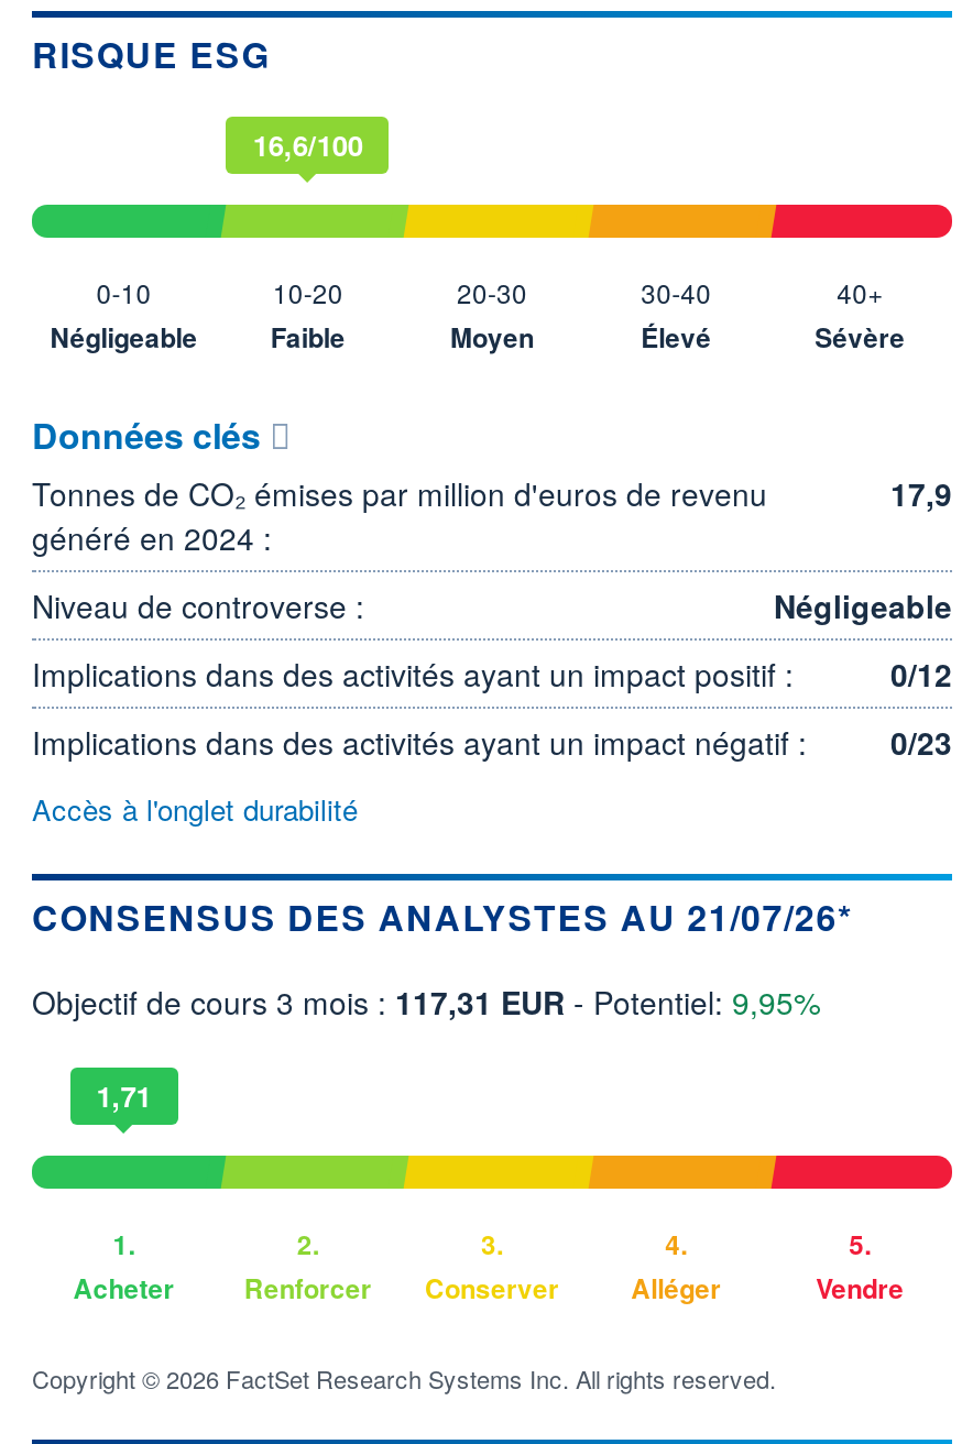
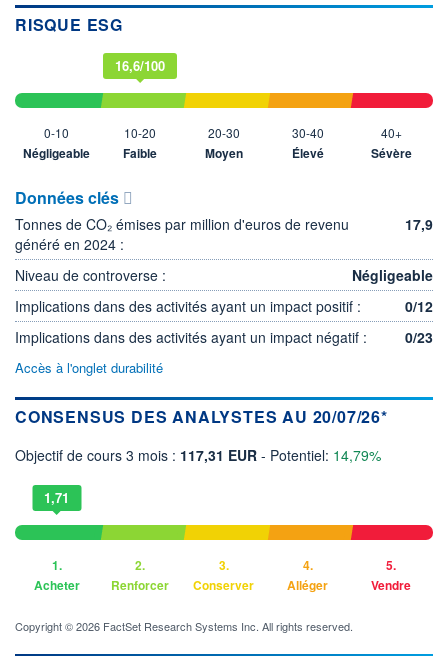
- CONSENSUS DES ANALYSTES AU 21/07/26*
+ CONSENSUS DES ANALYSTES AU 20/07/26*

- Objectif de cours 3 mois : 117,31 EUR - Potentiel: 9,95%
+ Objectif de cours 3 mois : 117,31 EUR - Potentiel: 14,79%
